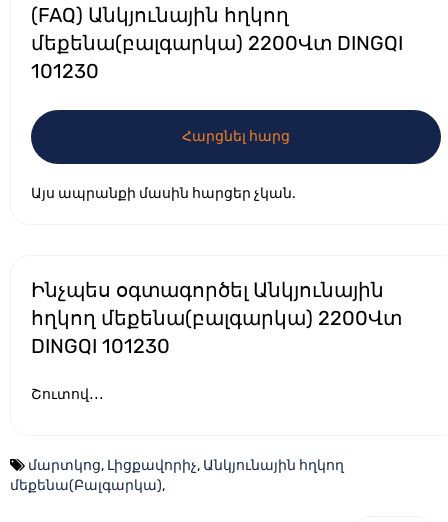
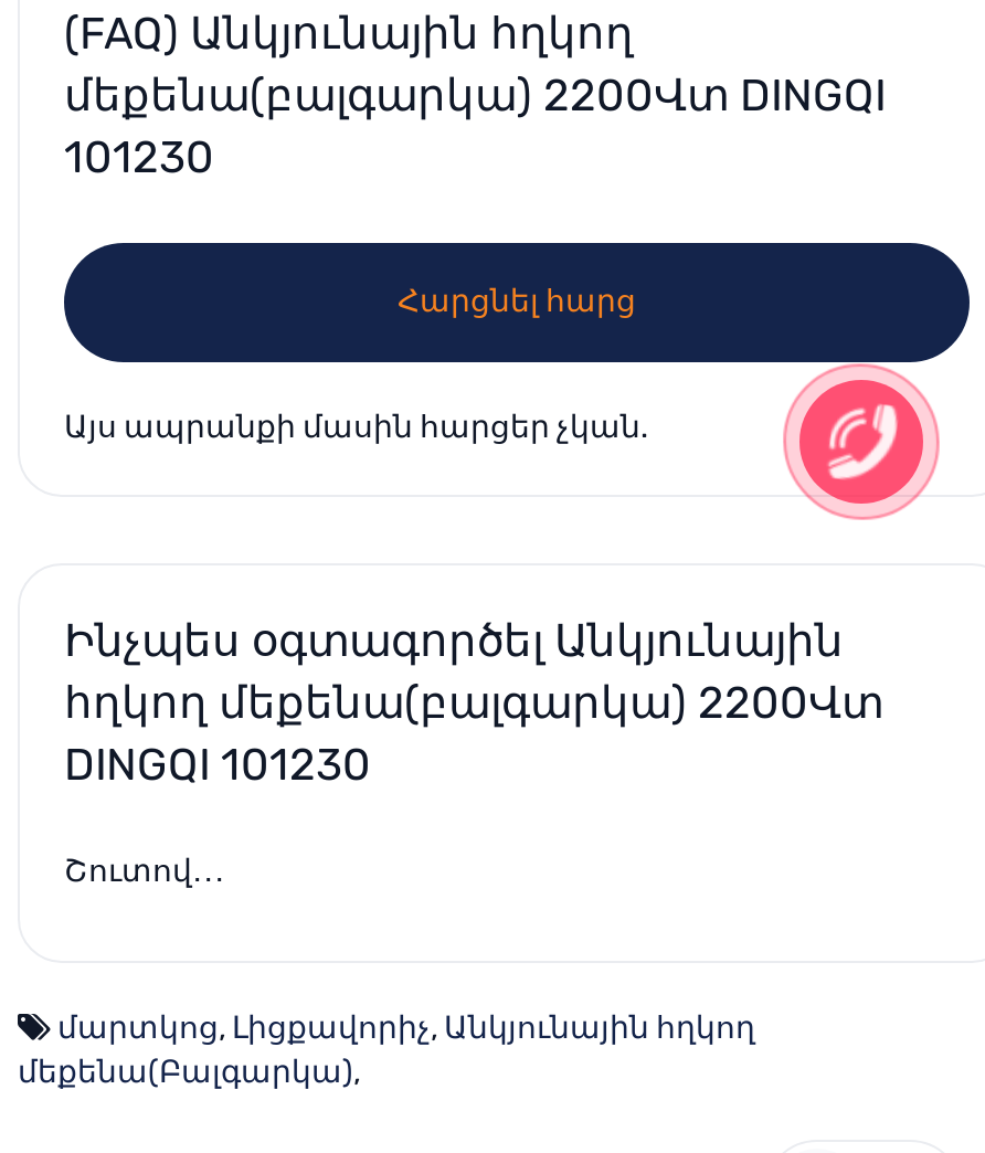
+ [image]
